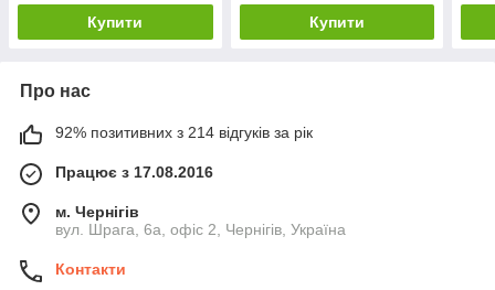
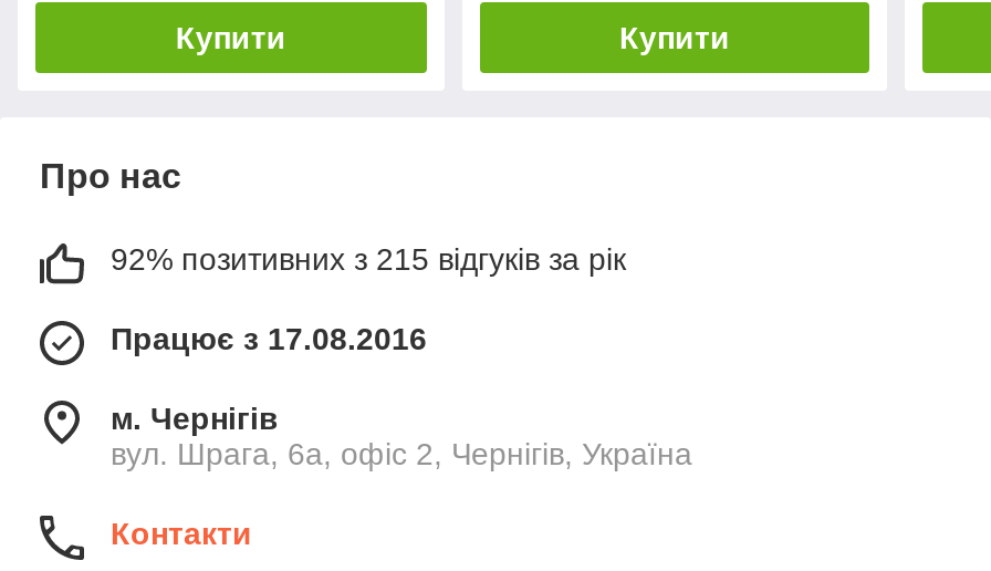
- 92% позитивних з 214 відгуків за рік
+ 92% позитивних з 215 відгуків за рік
